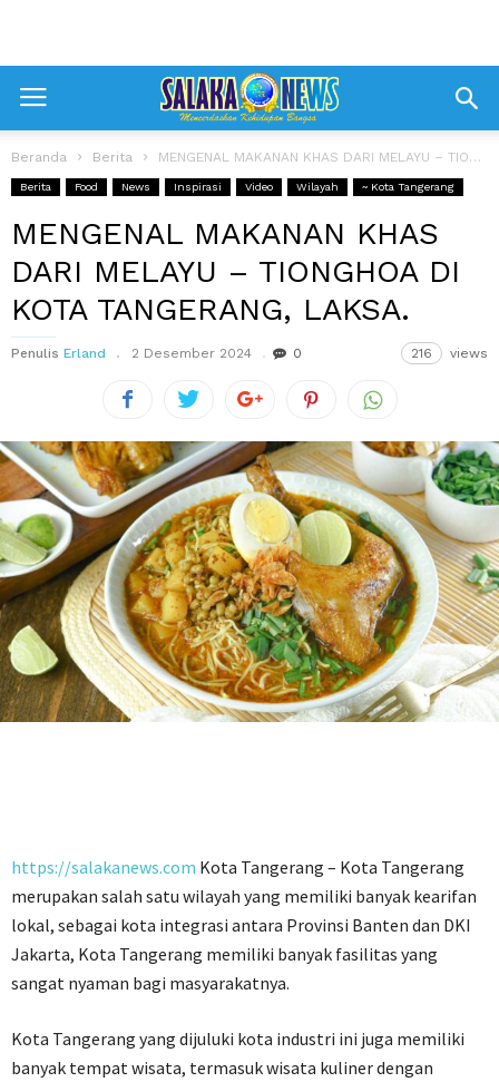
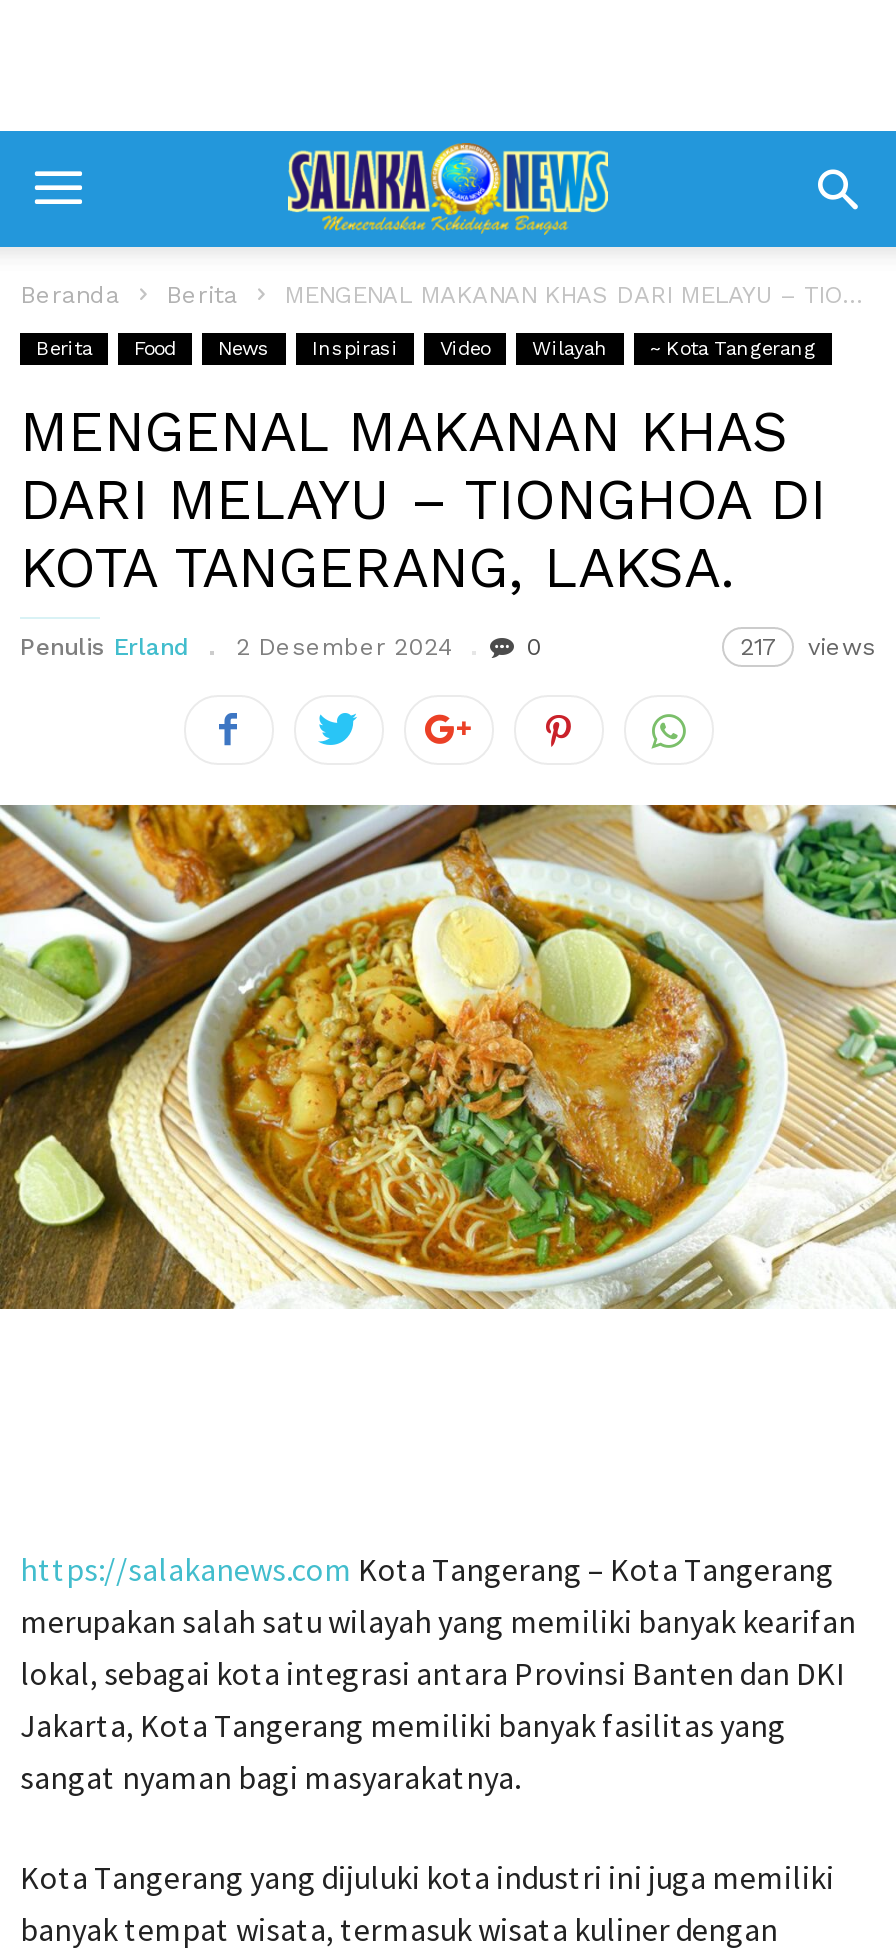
- 216 views
+ 217 views
